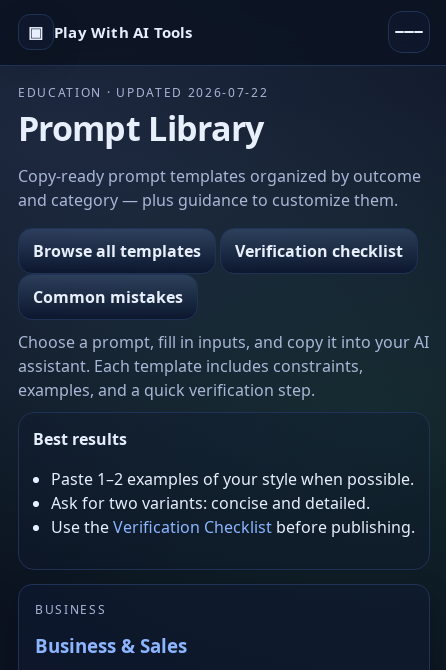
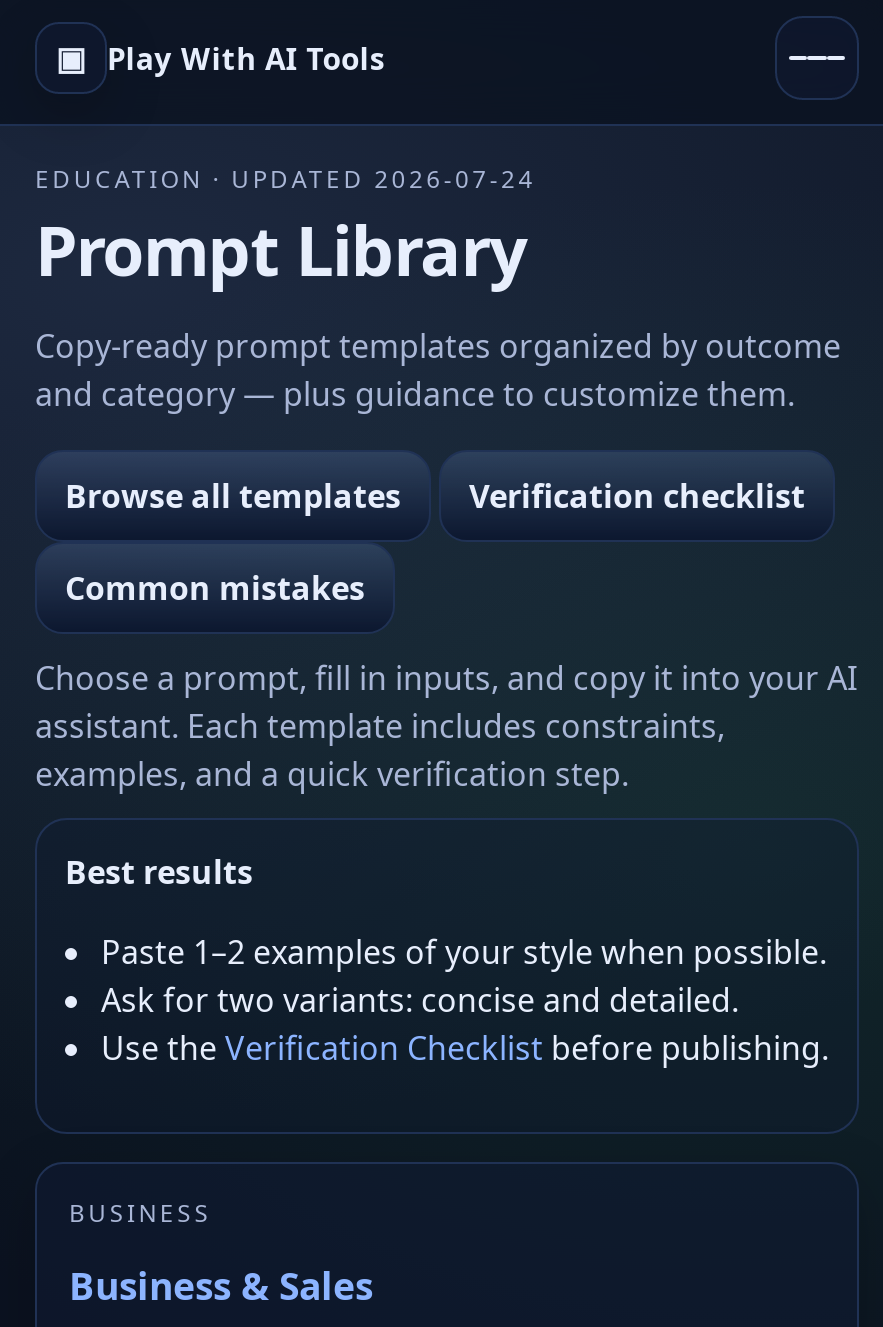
- EDUCATION · UPDATED 2026-07-22
+ EDUCATION · UPDATED 2026-07-24
